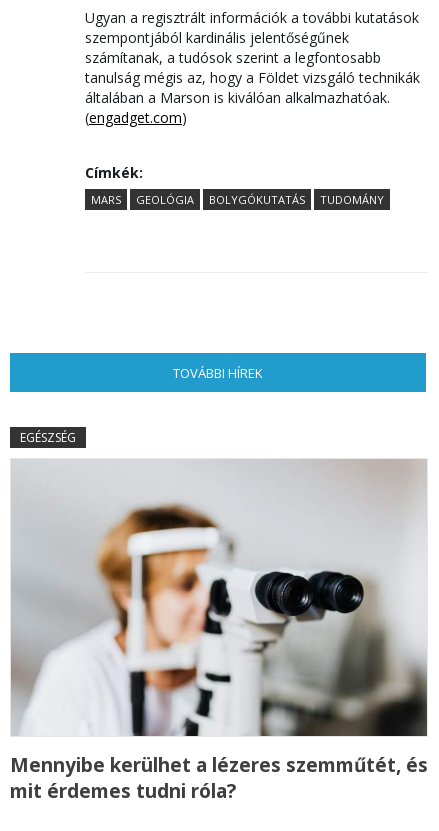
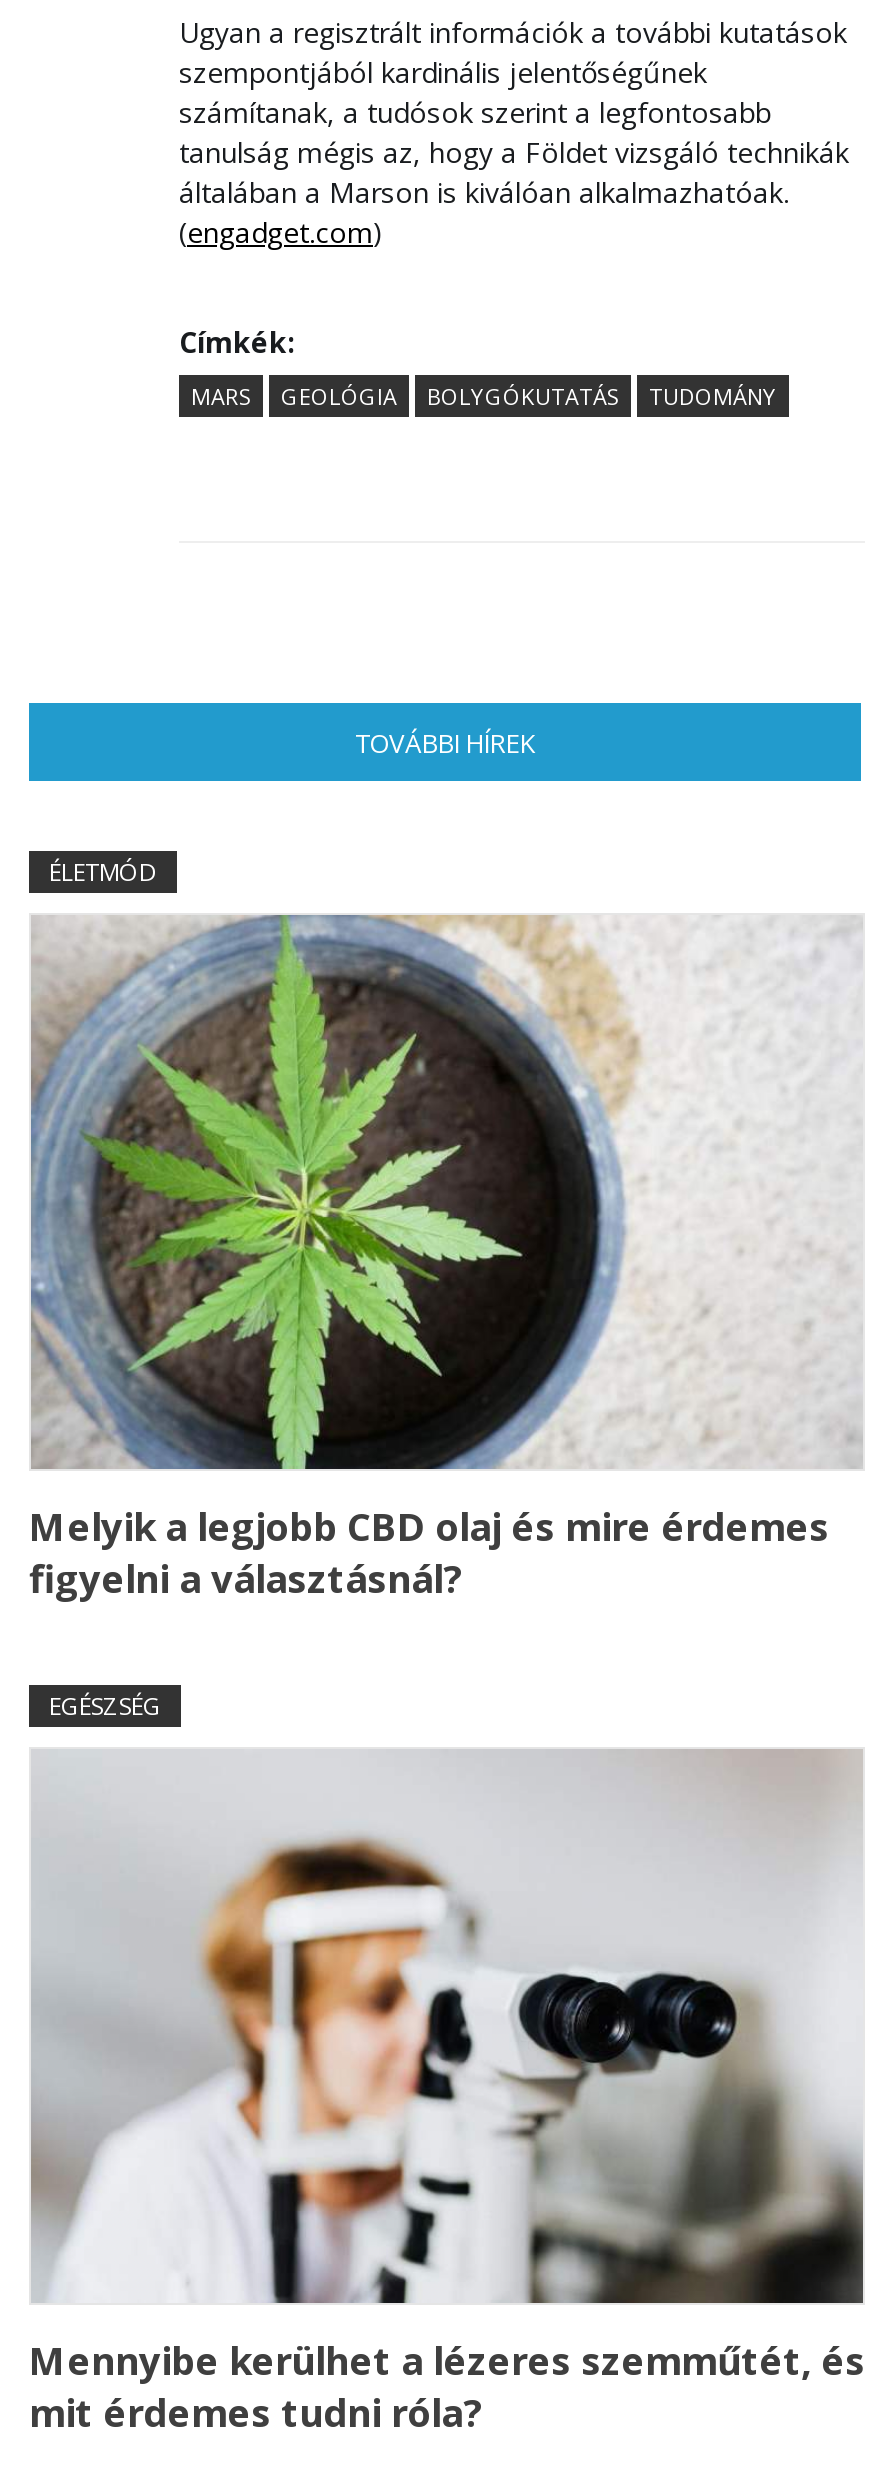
+ [image]
+ Melyik a legjobb CBD olaj és mire érdemes
+ figyelni a választásnál?

+ ÉLETMÓD
